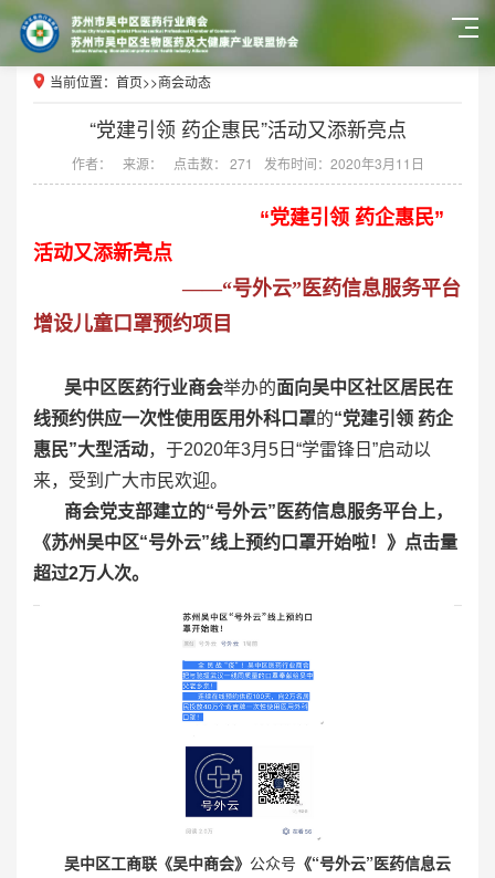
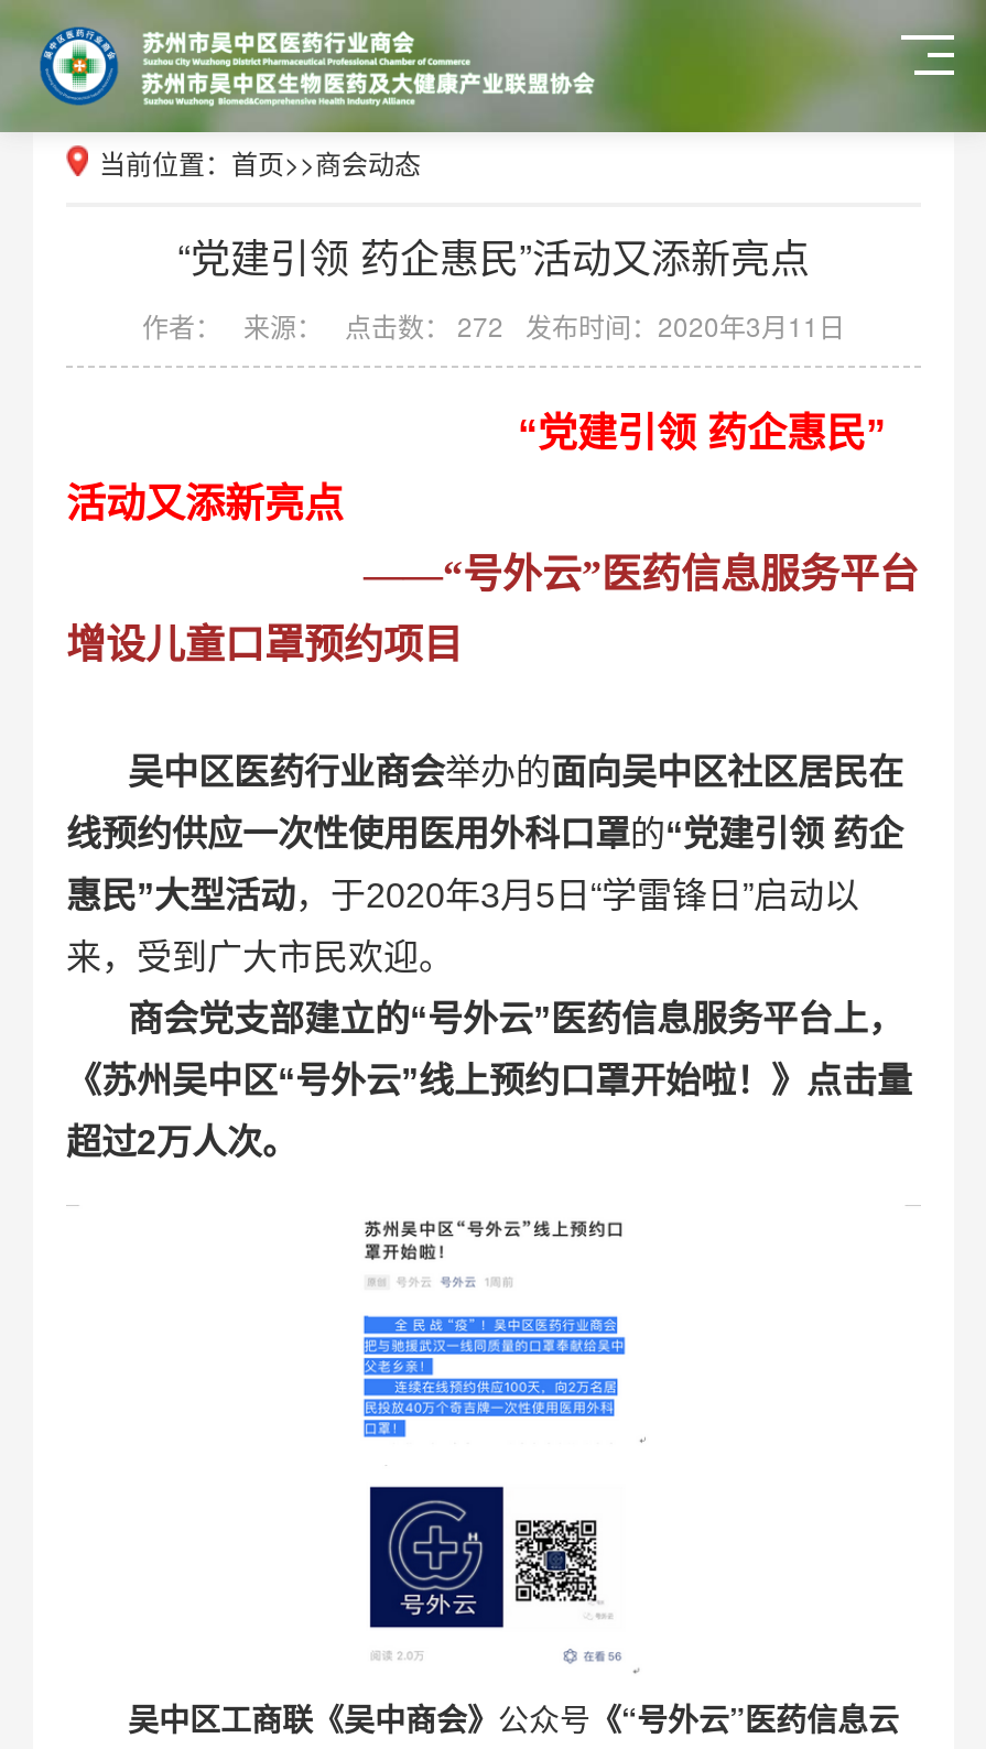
- 作者： 来源： 点击数： 271 发布时间：2020年3月11日
+ 作者： 来源： 点击数： 272 发布时间：2020年3月11日
